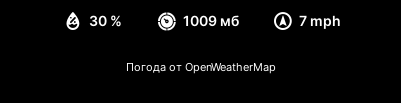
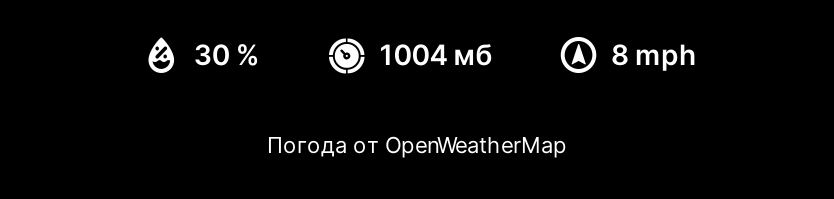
- 1009 мб
+ 1004 мб

- 7 mph
+ 8 mph
